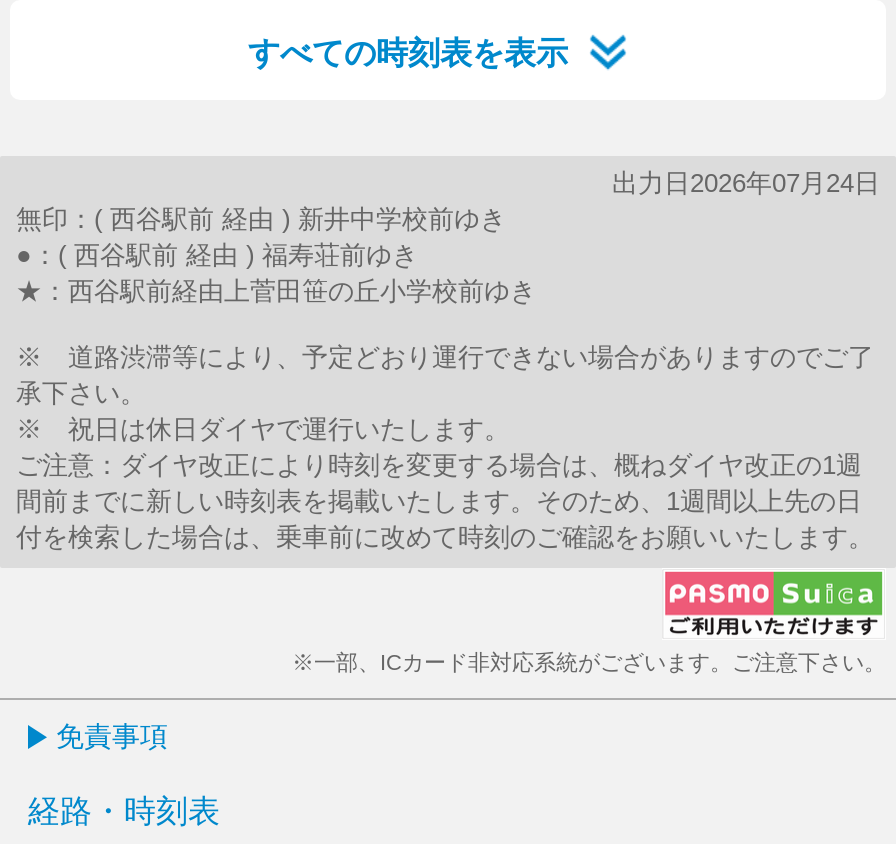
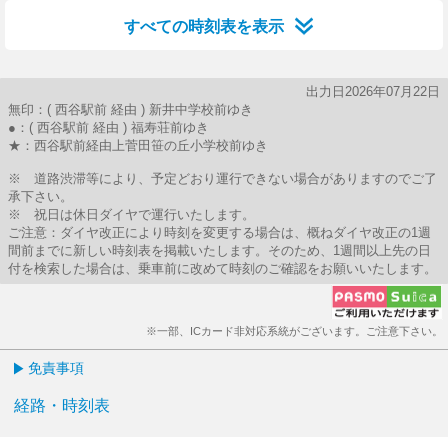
- 出力日2026年07月24日
+ 出力日2026年07月22日
